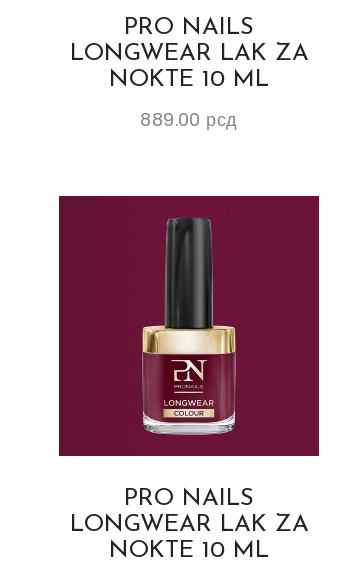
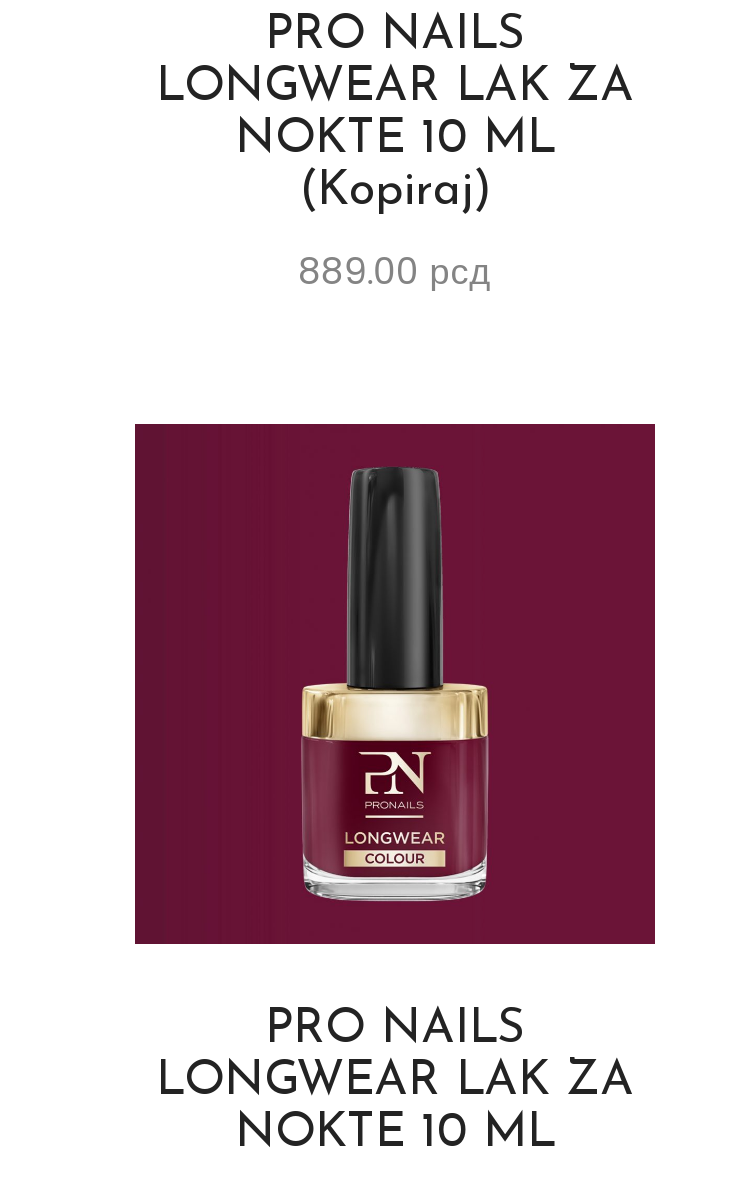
+ (Kopiraj)
